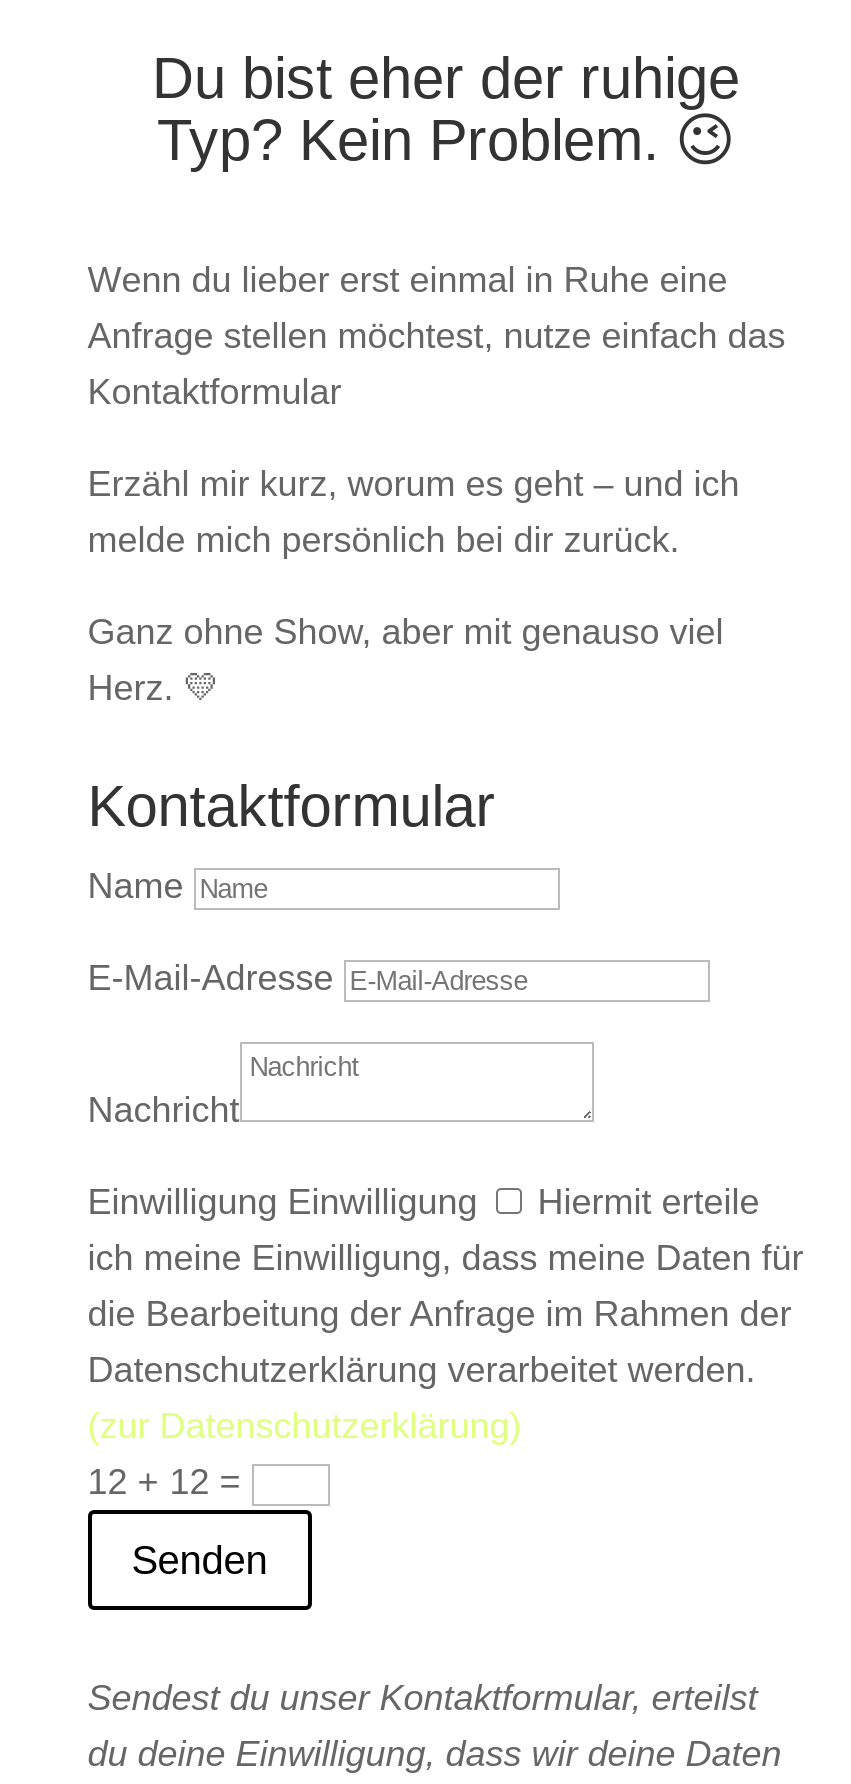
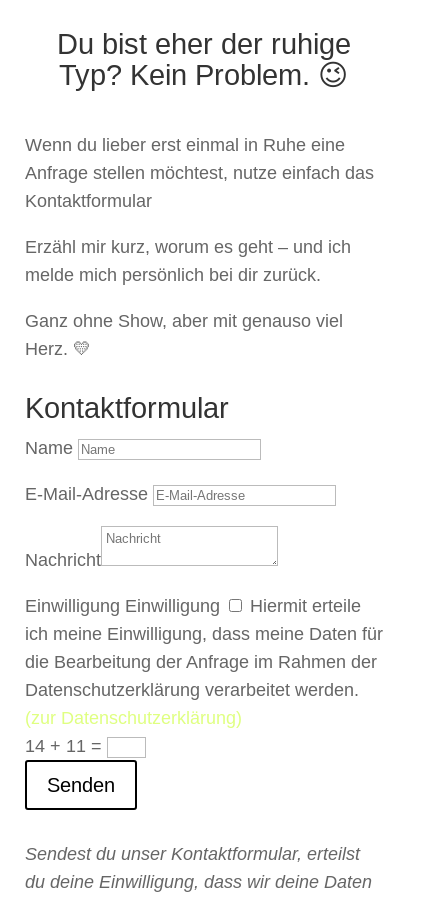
- 12 + 12 =
+ 14 + 11 =
